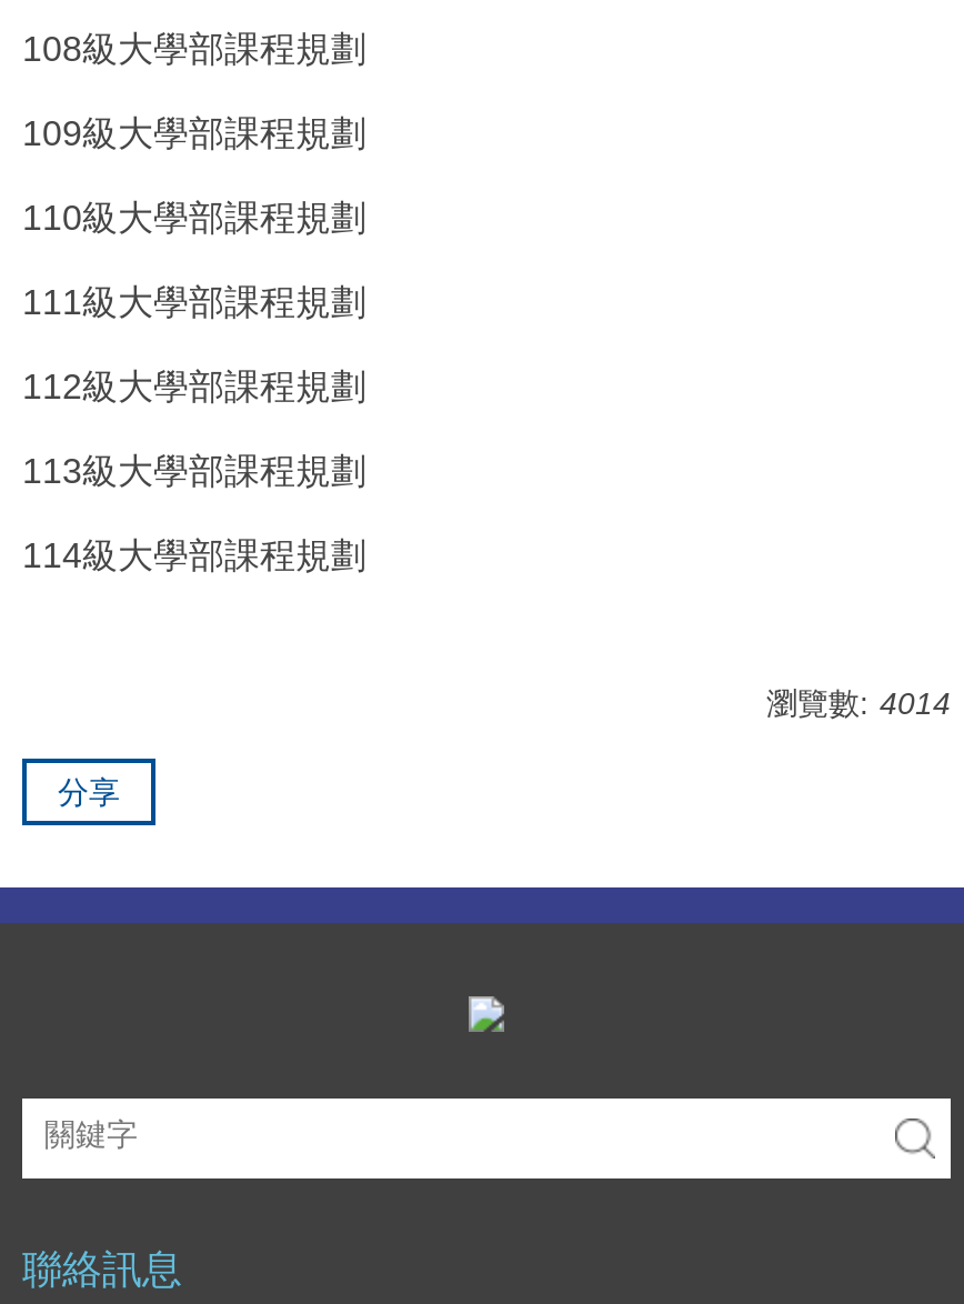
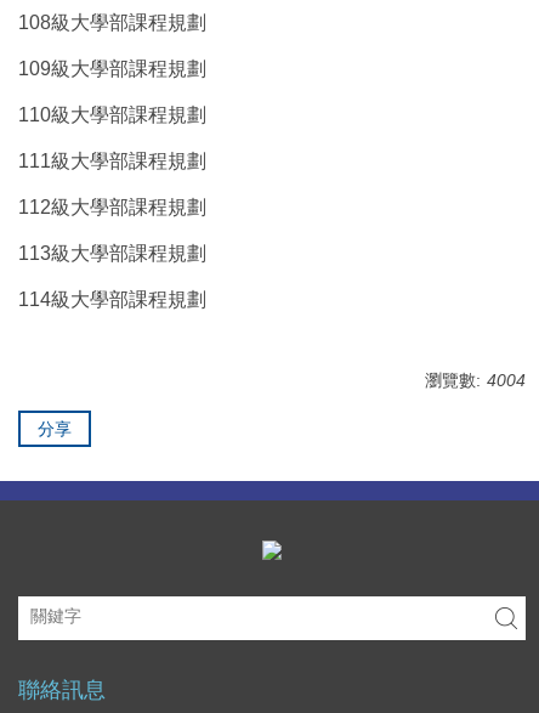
- 瀏覽數: 4014
+ 瀏覽數: 4004
